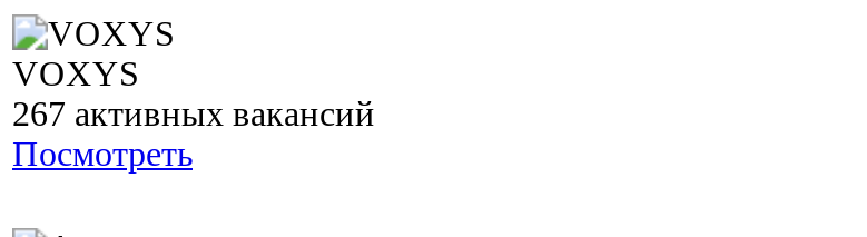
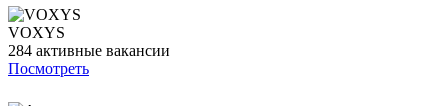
- 267 активных вакансий
+ 284 активные вакансии
